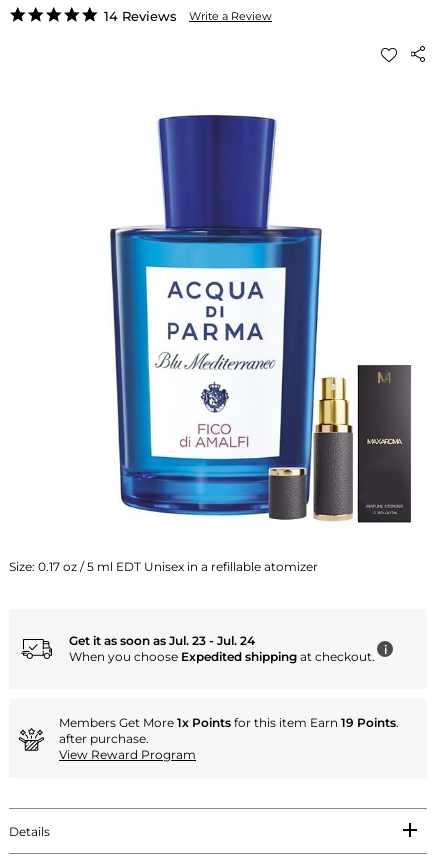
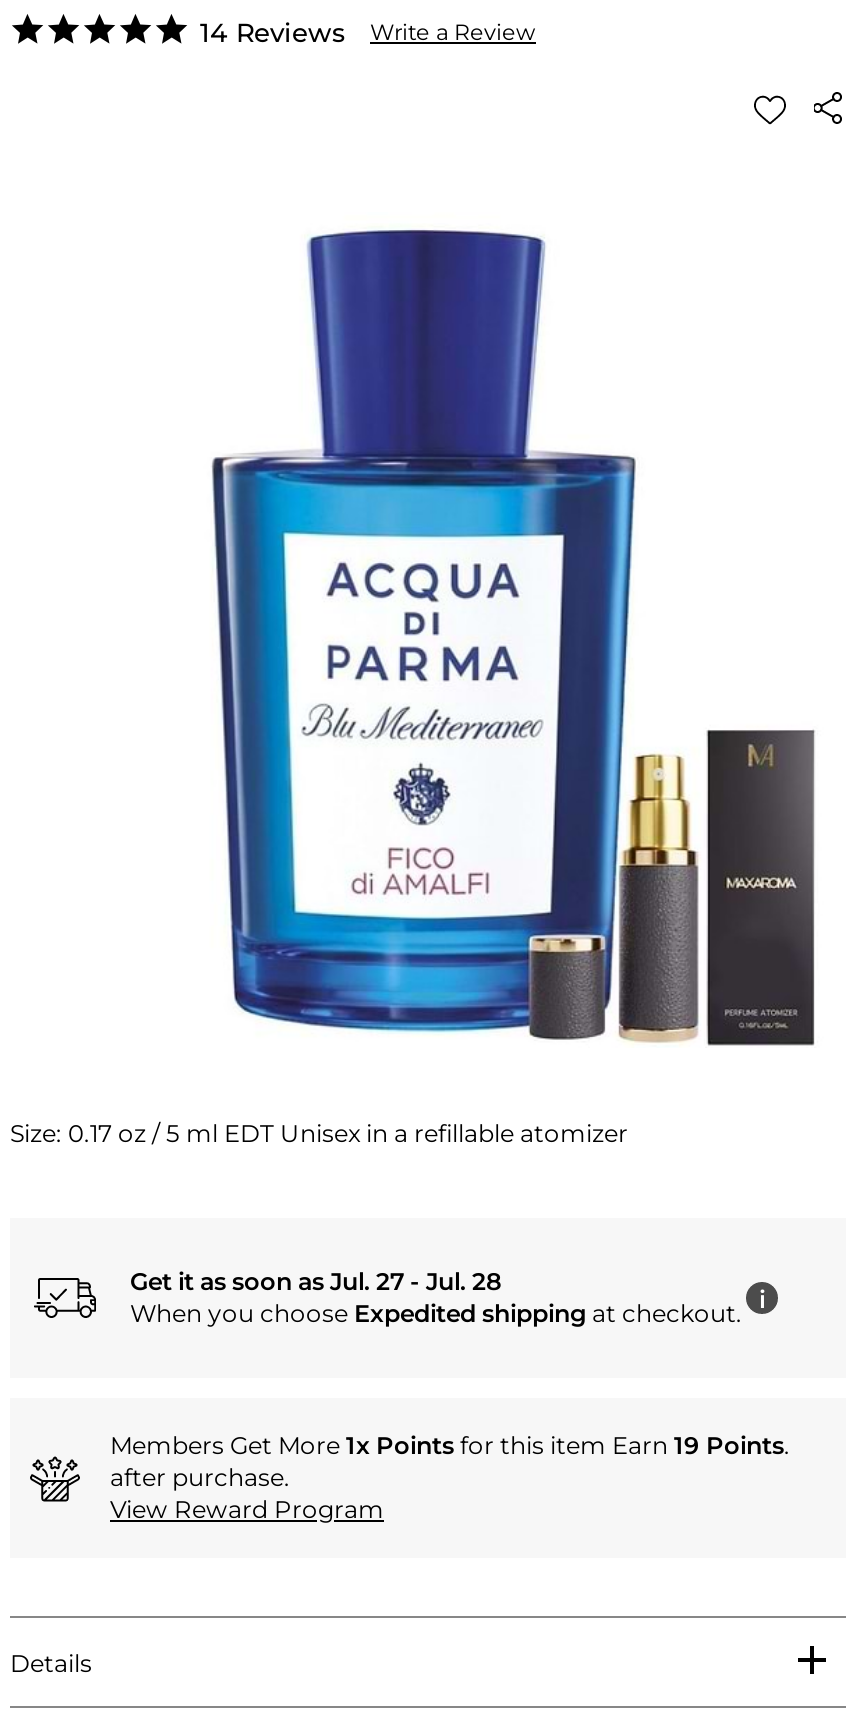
- Get it as soon as Jul. 23 - Jul. 24
+ Get it as soon as Jul. 27 - Jul. 28
